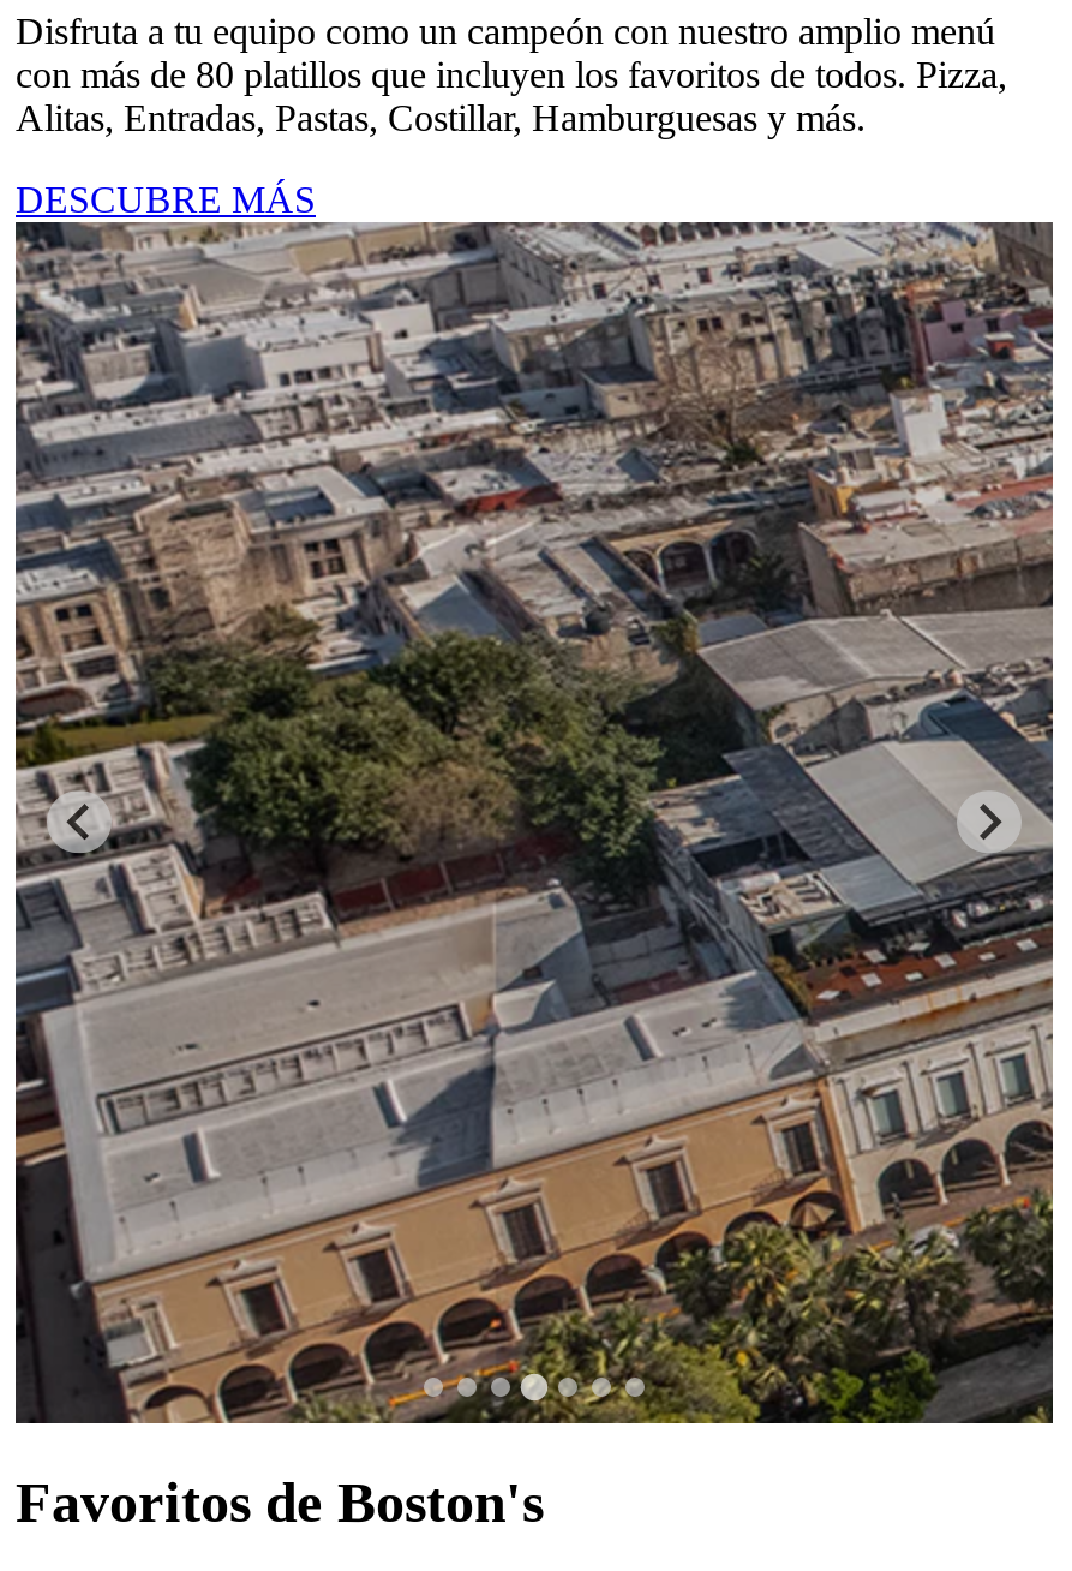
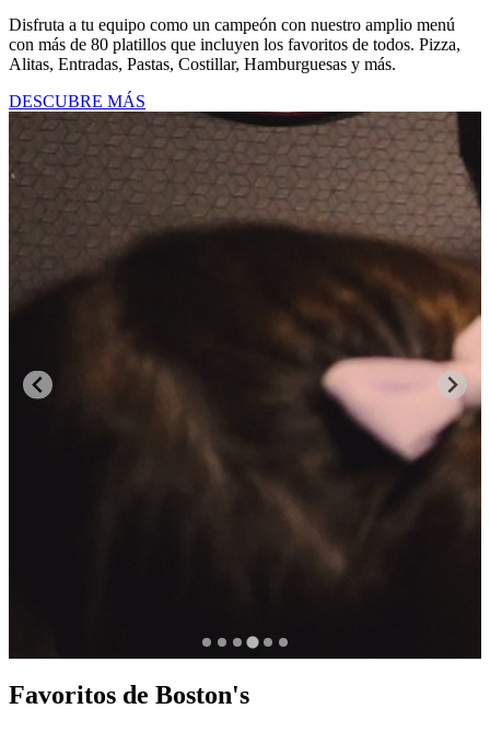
- [image]
+ [image]
